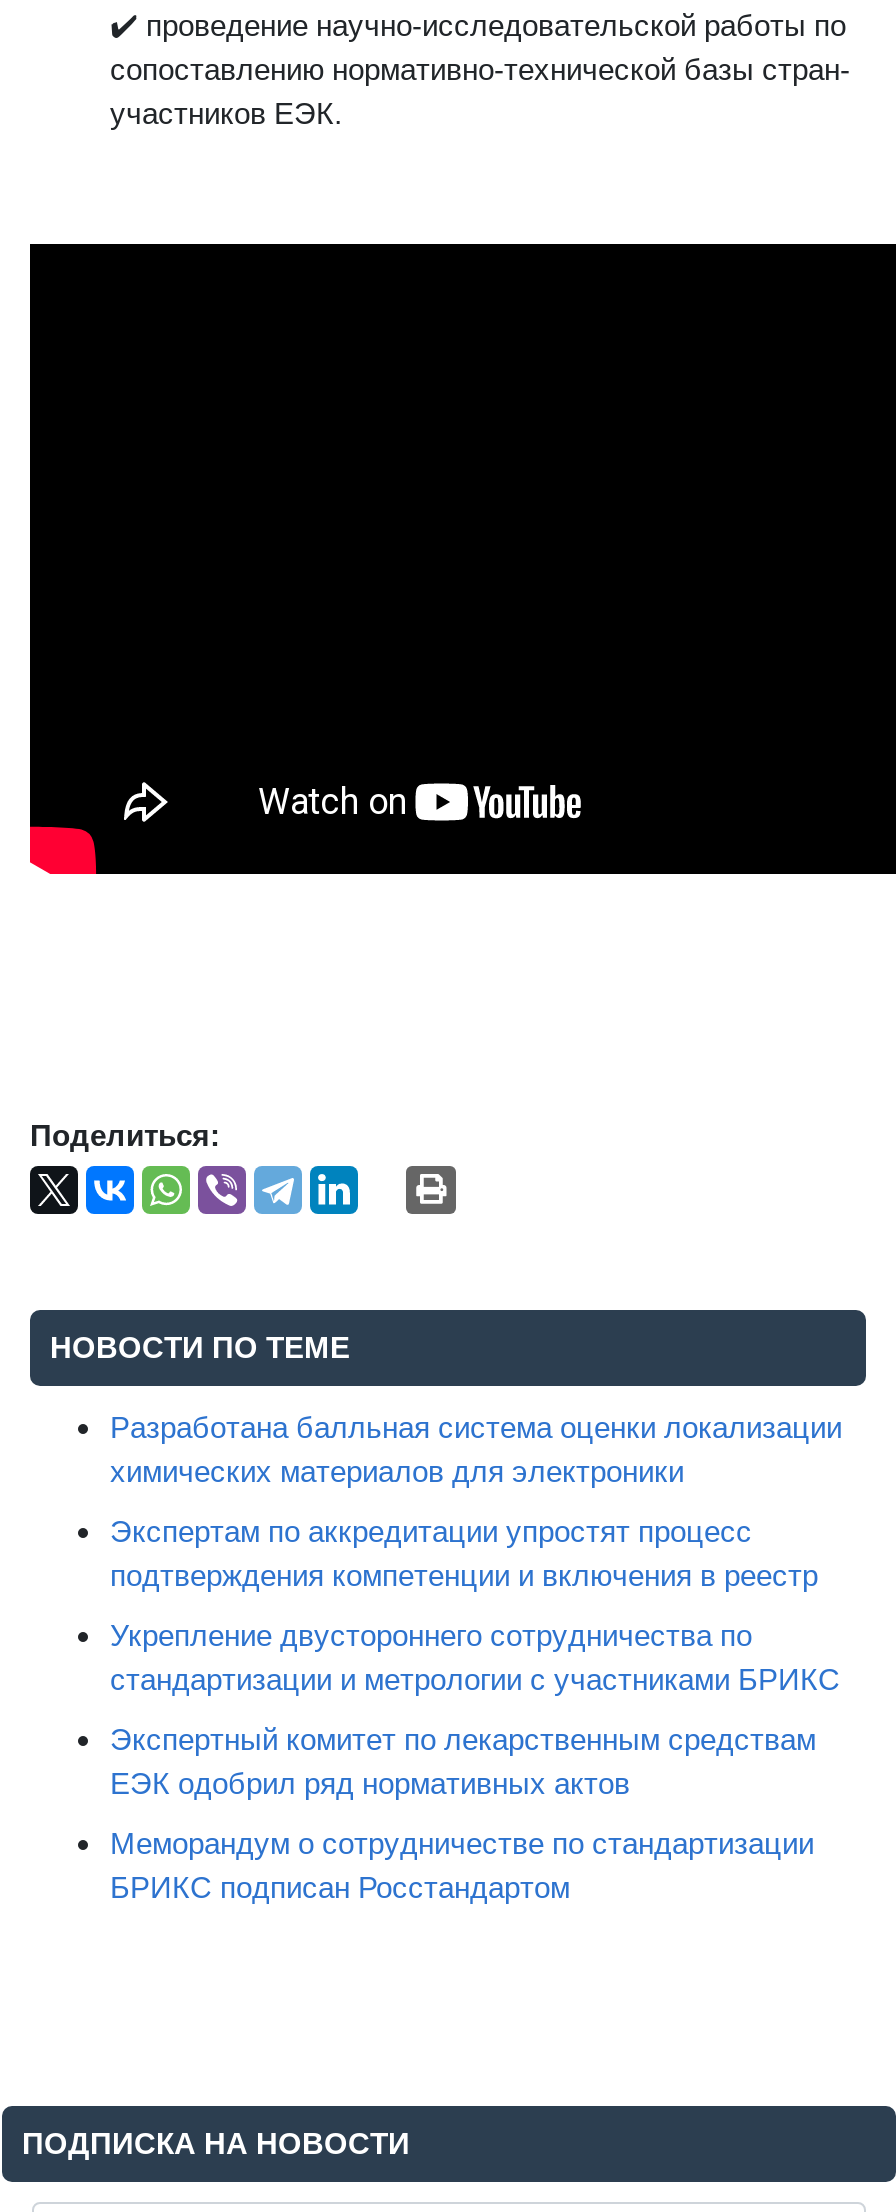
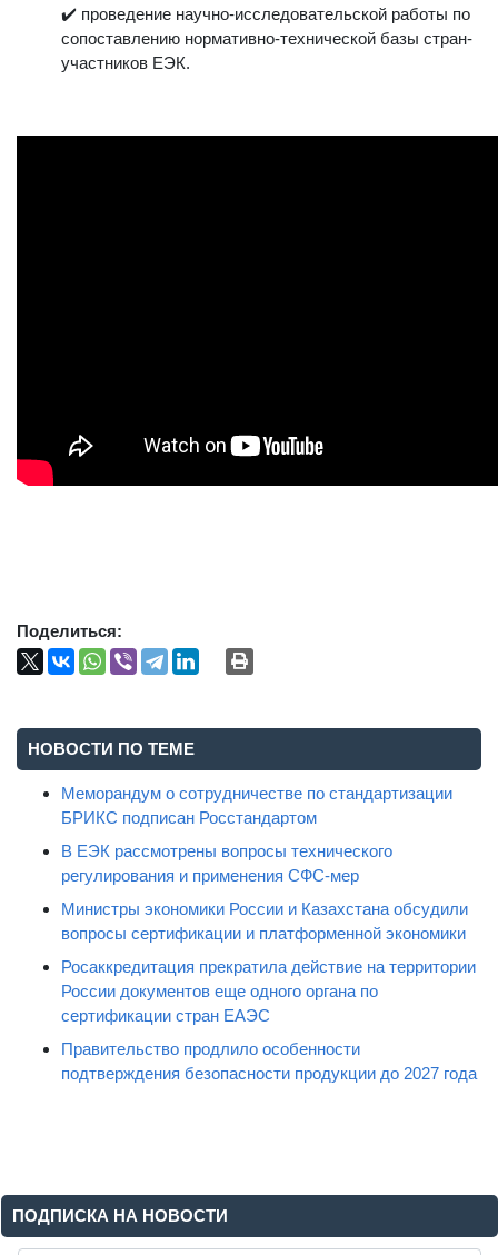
- Разработана балльная система оценки локализации
- химических материалов для электроники
- Экспертам по аккредитации упростят процесс
- подтверждения компетенции и включения в реестр
- Укрепление двустороннего сотрудничества по
- стандартизации и метрологии с участниками БРИКС
- Экспертный комитет по лекарственным средствам
- ЕЭК одобрил ряд нормативных актов

moved up: Меморандум о сотрудничестве по стандартизации | БРИКС подписан Росстандартом

+ В ЕЭК рассмотрены вопросы технического
+ регулирования и применения СФС-мер
+ Министры экономики России и Казахстана обсудили
+ вопросы сертификации и платформенной экономики
+ Росаккредитация прекратила действие на территории
+ России документов еще одного органа по
+ сертификации стран ЕАЭС
+ Правительство продлило особенности
+ подтверждения безопасности продукции до 2027 года
